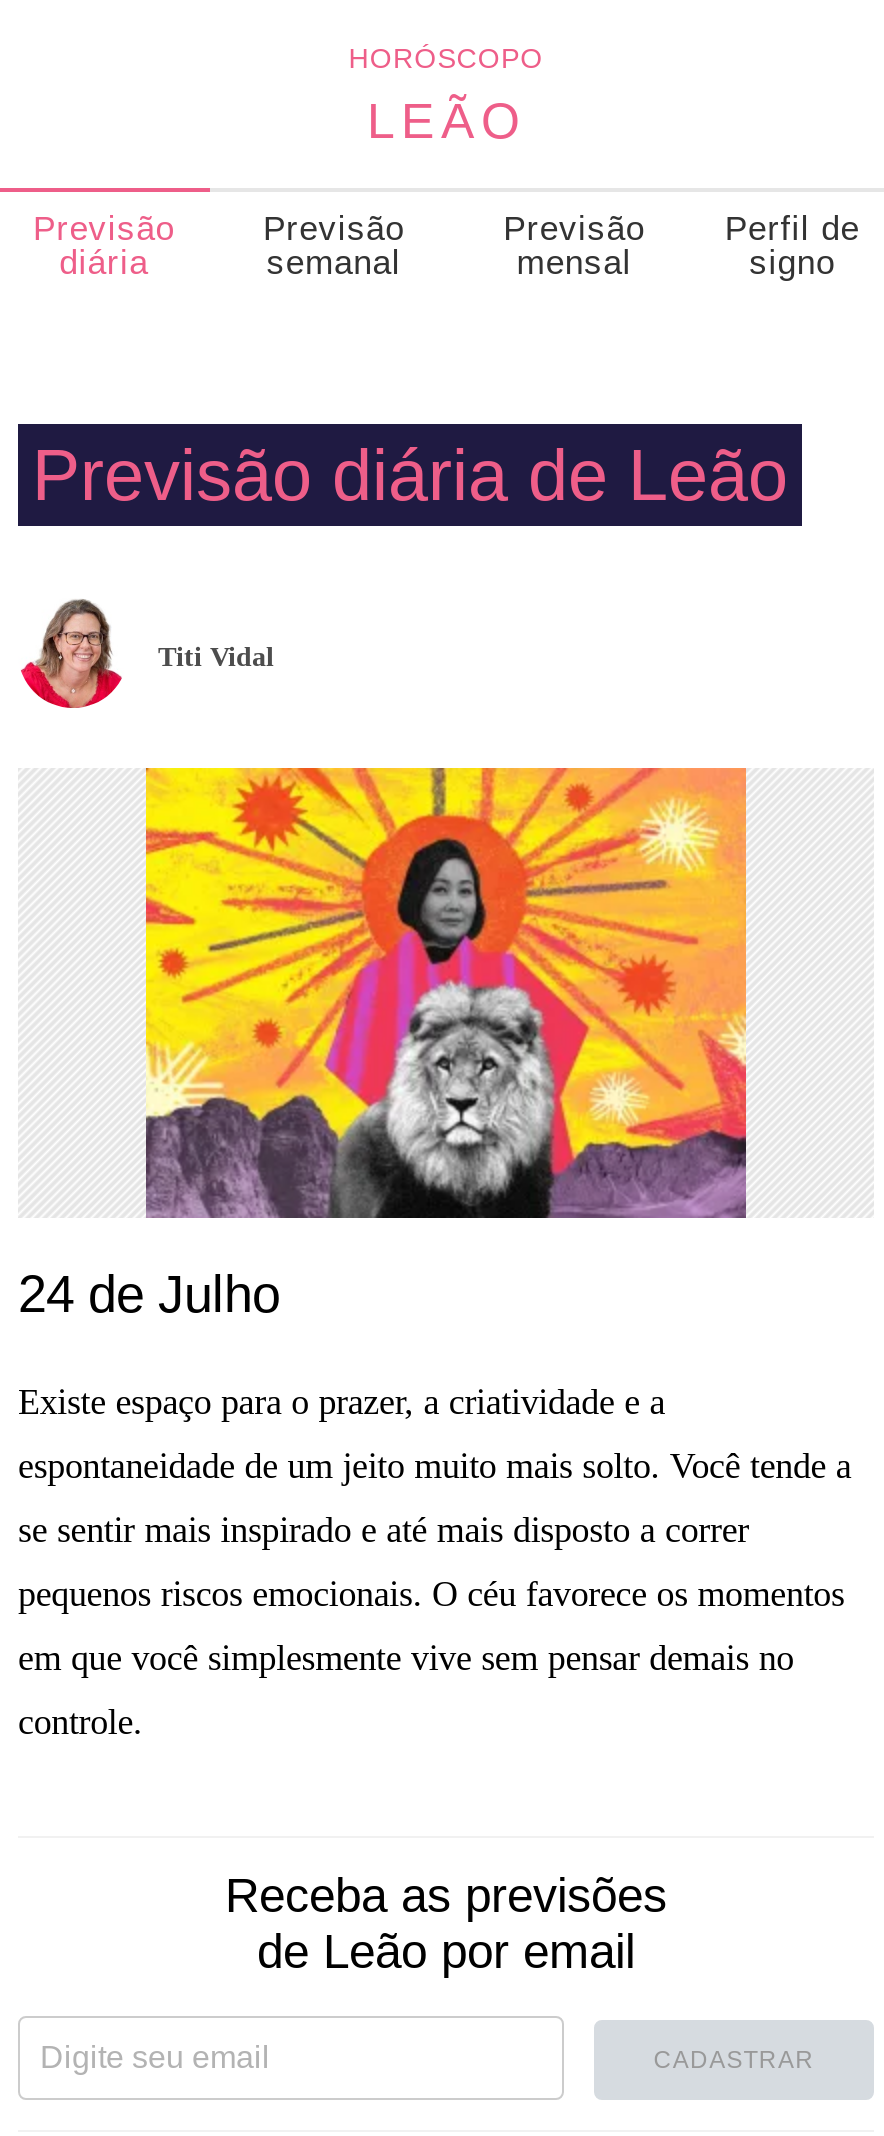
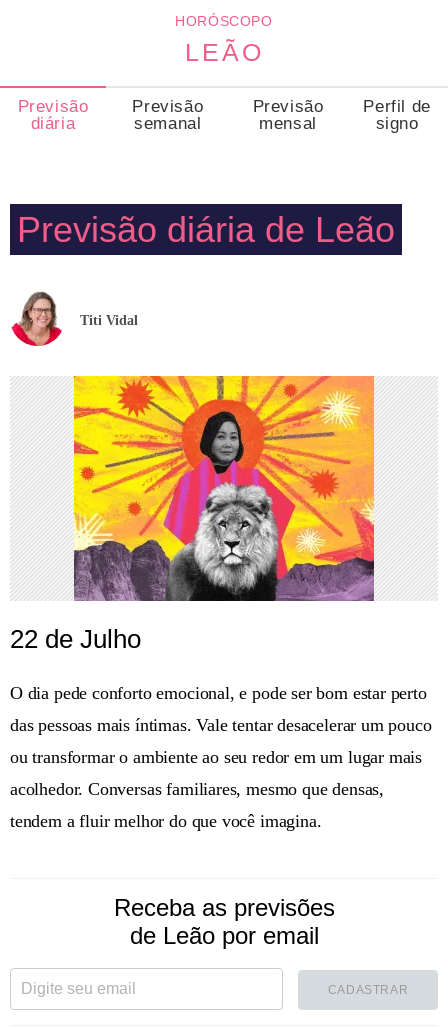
- 24 de Julho
- Existe espaço para o prazer, a criatividade e a
- espontaneidade de um jeito muito mais solto. Você tende a
- se sentir mais inspirado e até mais disposto a correr
- pequenos riscos emocionais. O céu favorece os momentos
- em que você simplesmente vive sem pensar demais no
- controle.
+ 22 de Julho
+ O dia pede conforto emocional, e pode ser bom estar perto
+ das pessoas mais íntimas. Vale tentar desacelerar um pouco
+ ou transformar o ambiente ao seu redor em um lugar mais
+ acolhedor. Conversas familiares, mesmo que densas,
+ tendem a fluir melhor do que você imagina.
